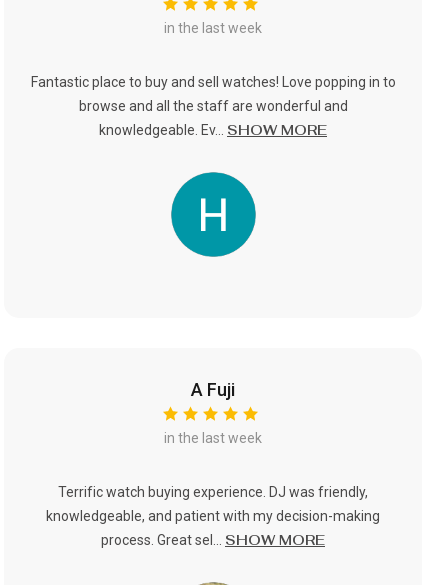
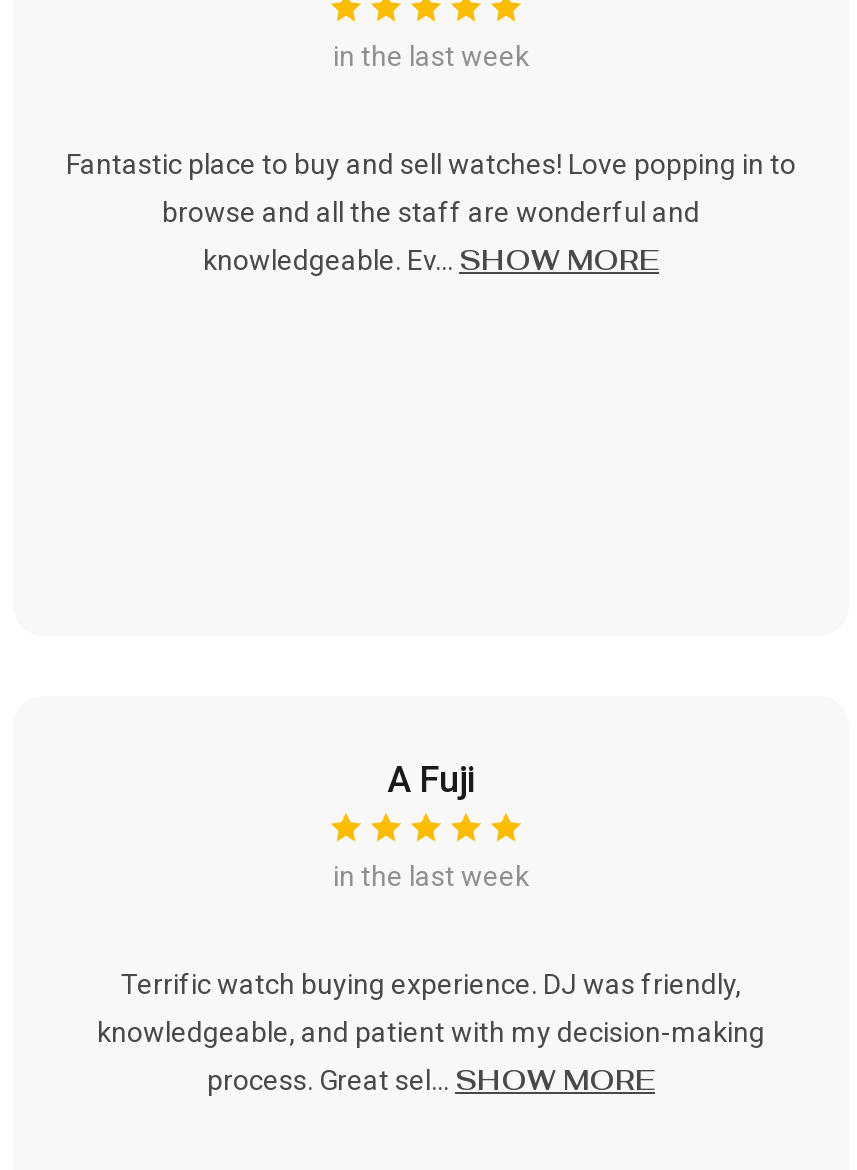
- [image]
